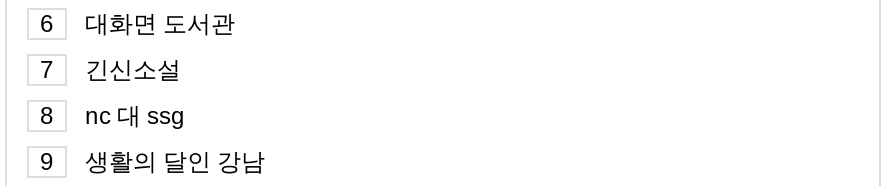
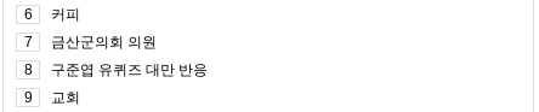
- 대화면 도서관
+ 커피

- 긴신소설
+ 금산군의회 의원

- nc 대 ssg
+ 구준엽 유퀴즈 대만 반응

- 생활의 달인 강남
+ 교회
